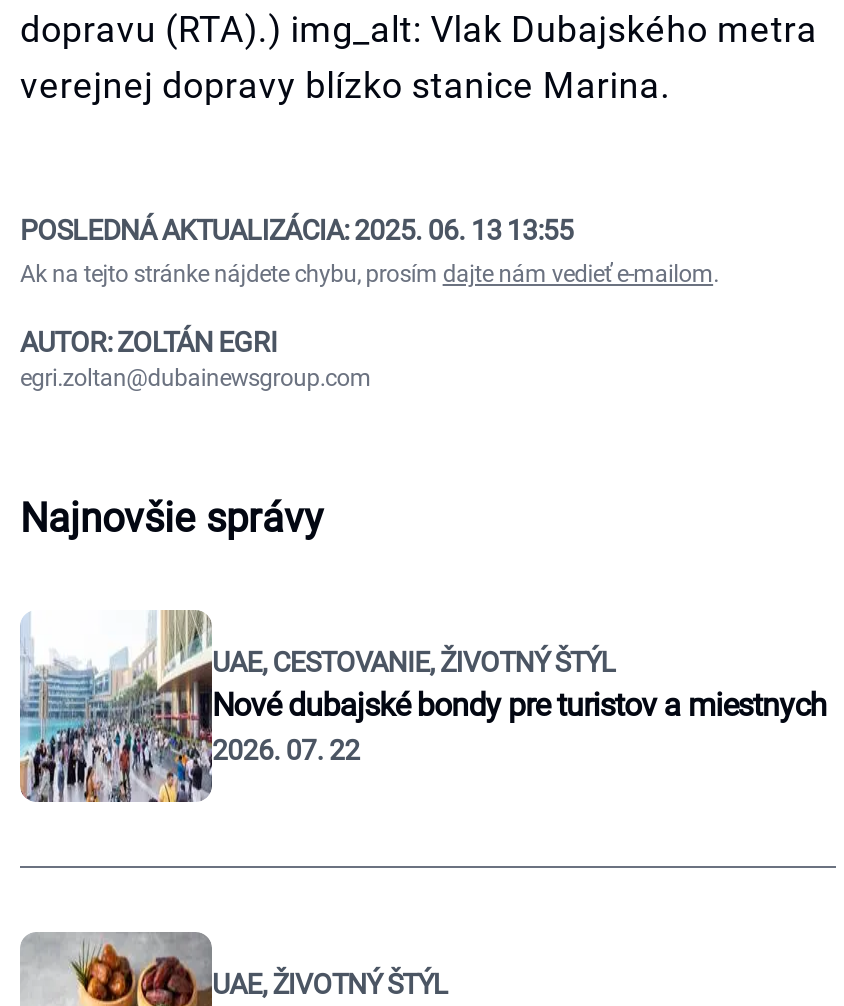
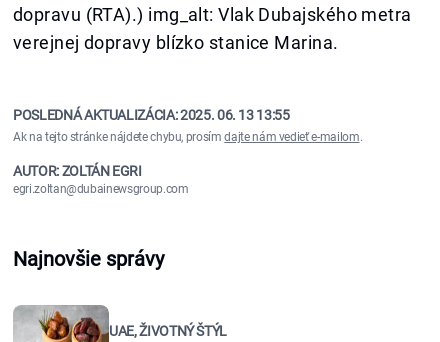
- [image]
- UAE, CESTOVANIE, ŽIVOTNÝ ŠTÝL
- Nové dubajské bondy pre turistov a miestnych
- 2026. 07. 22
